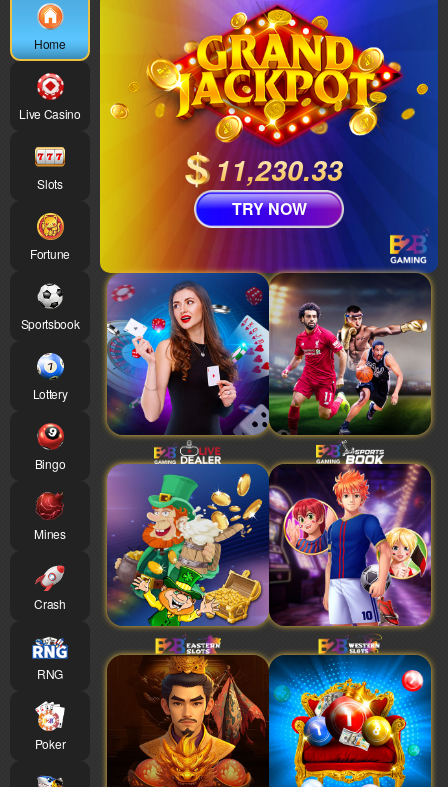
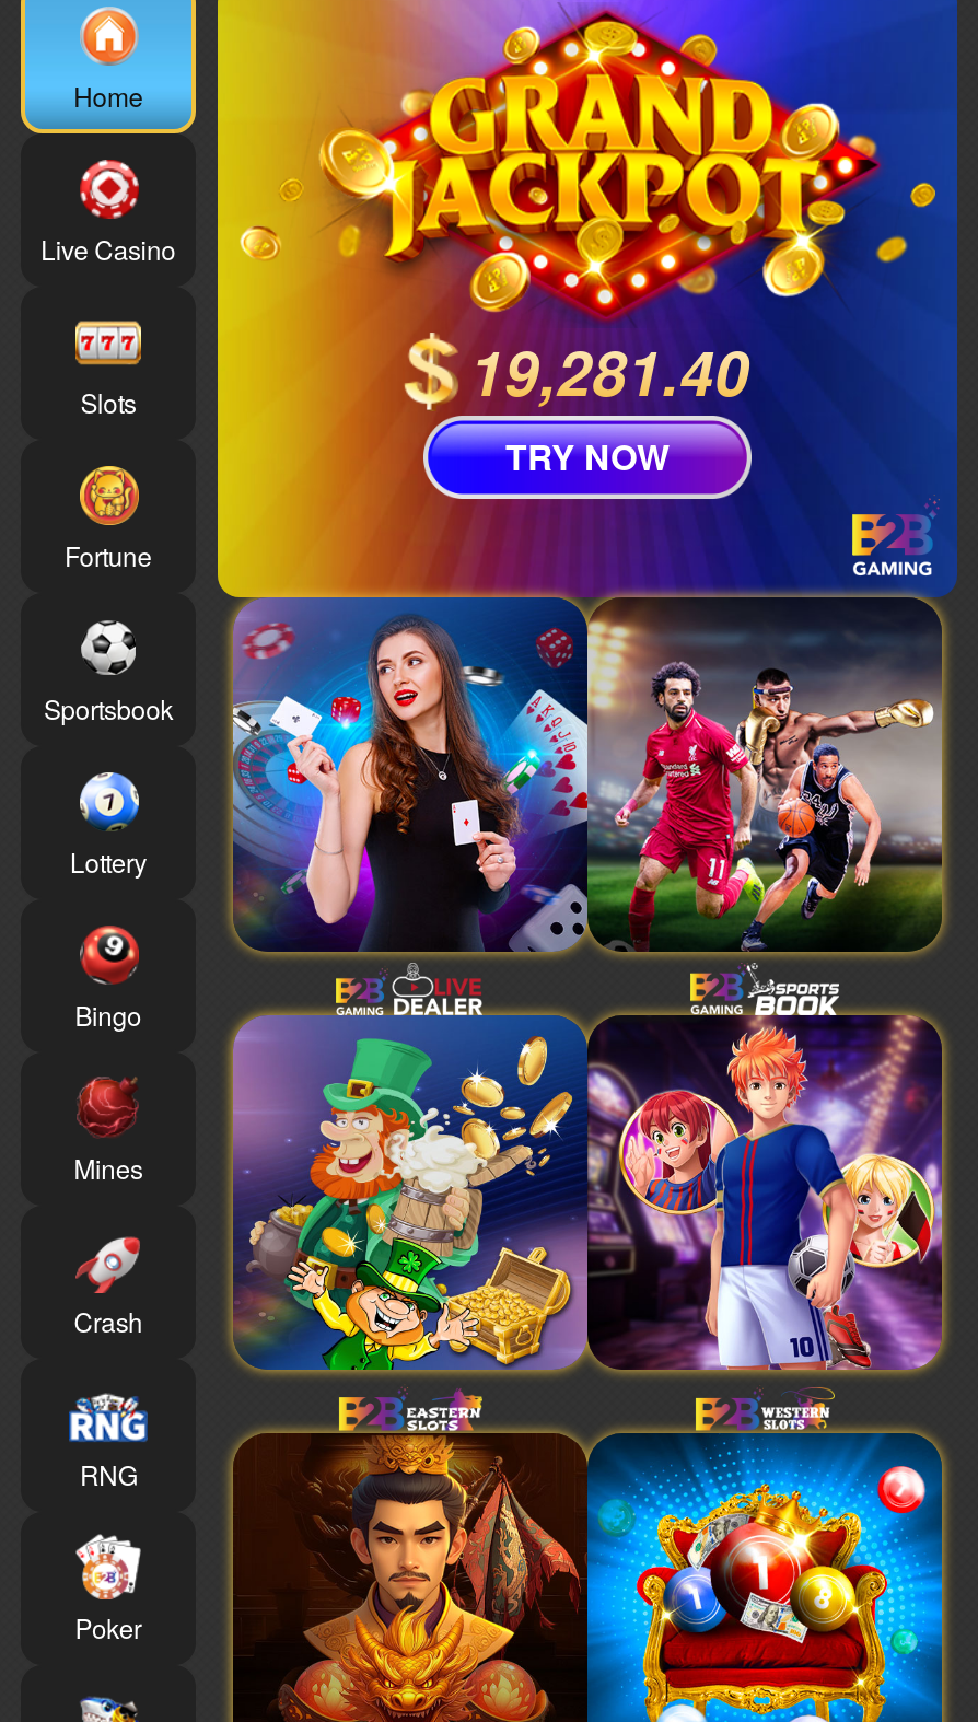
- 11,230.33
+ 19,281.40
